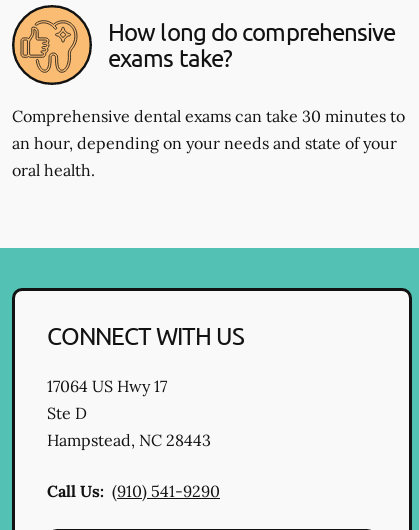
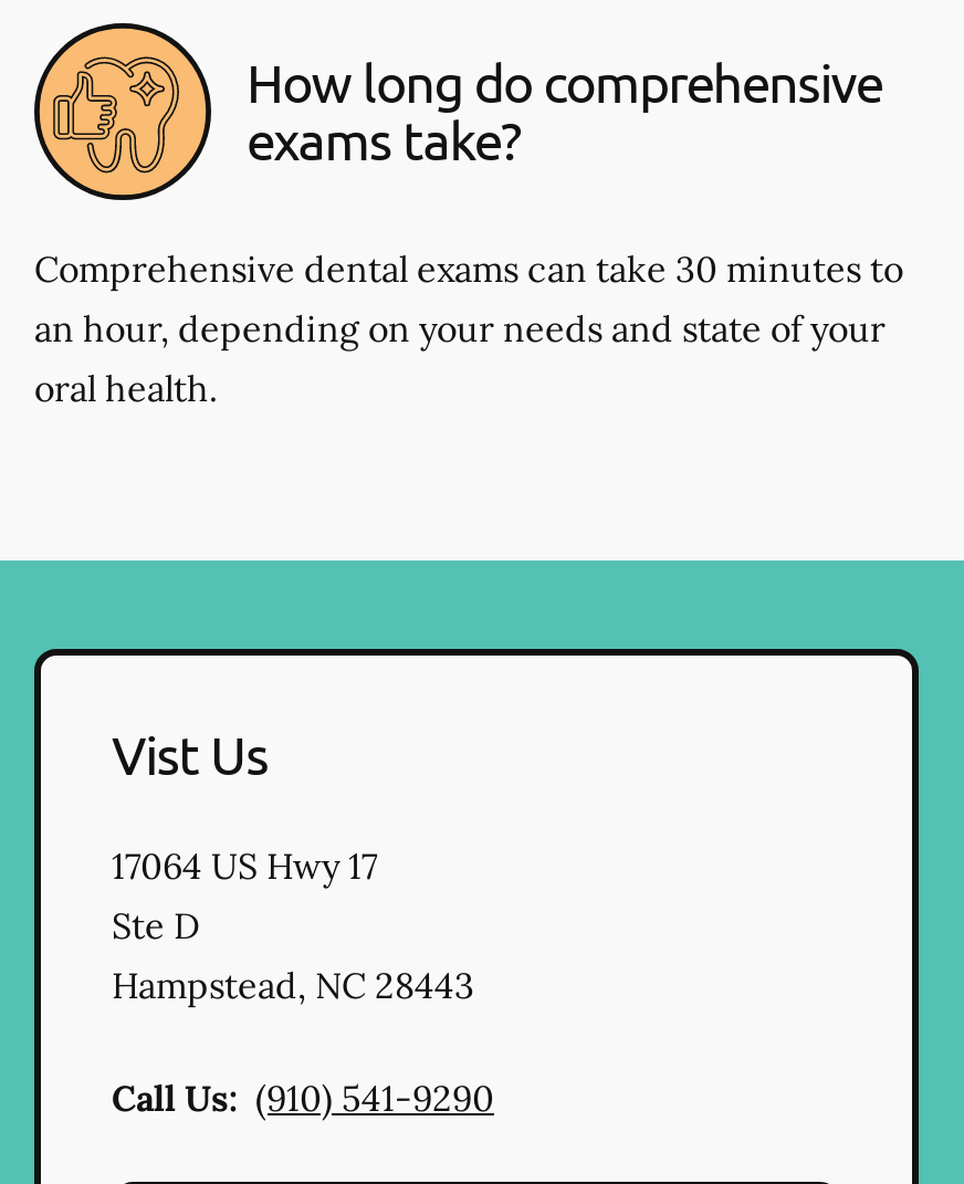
- CONNECT WITH US
+ Vist Us
